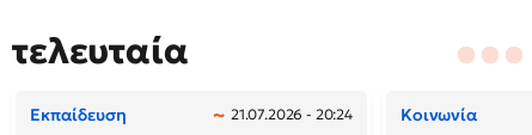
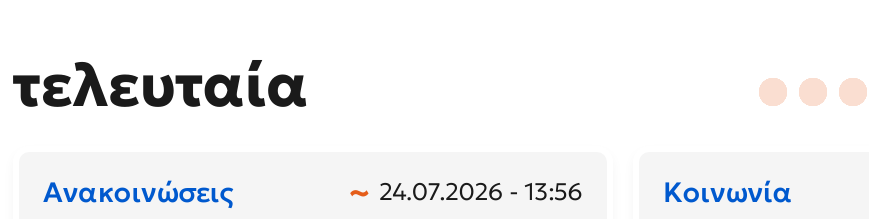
- Εκπαίδευση
- 21.07.2026 - 20:24
+ Ανακοινώσεις
+ 24.07.2026 - 13:56
